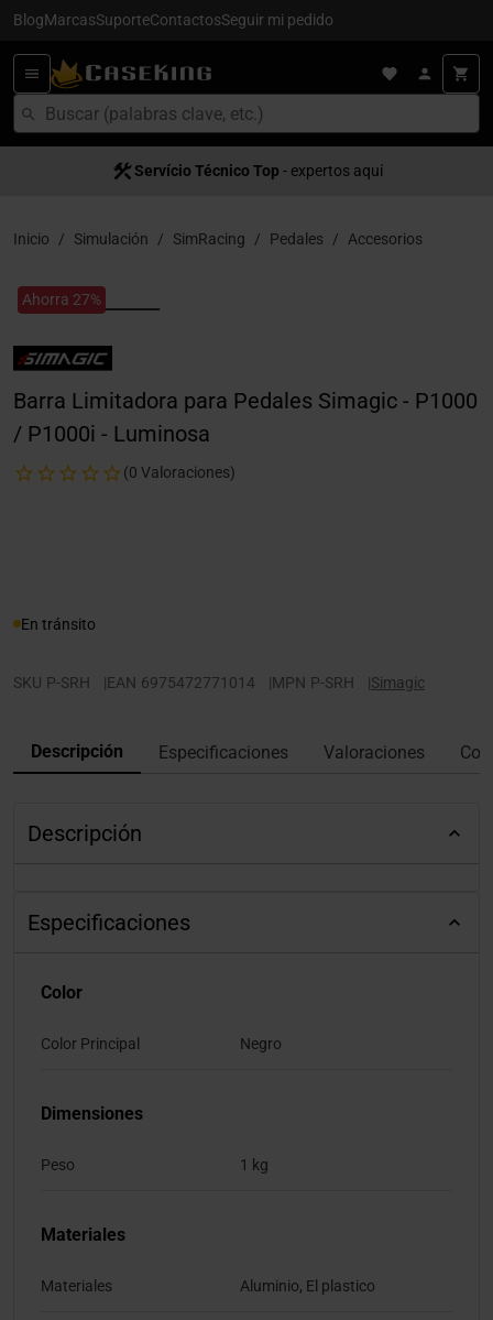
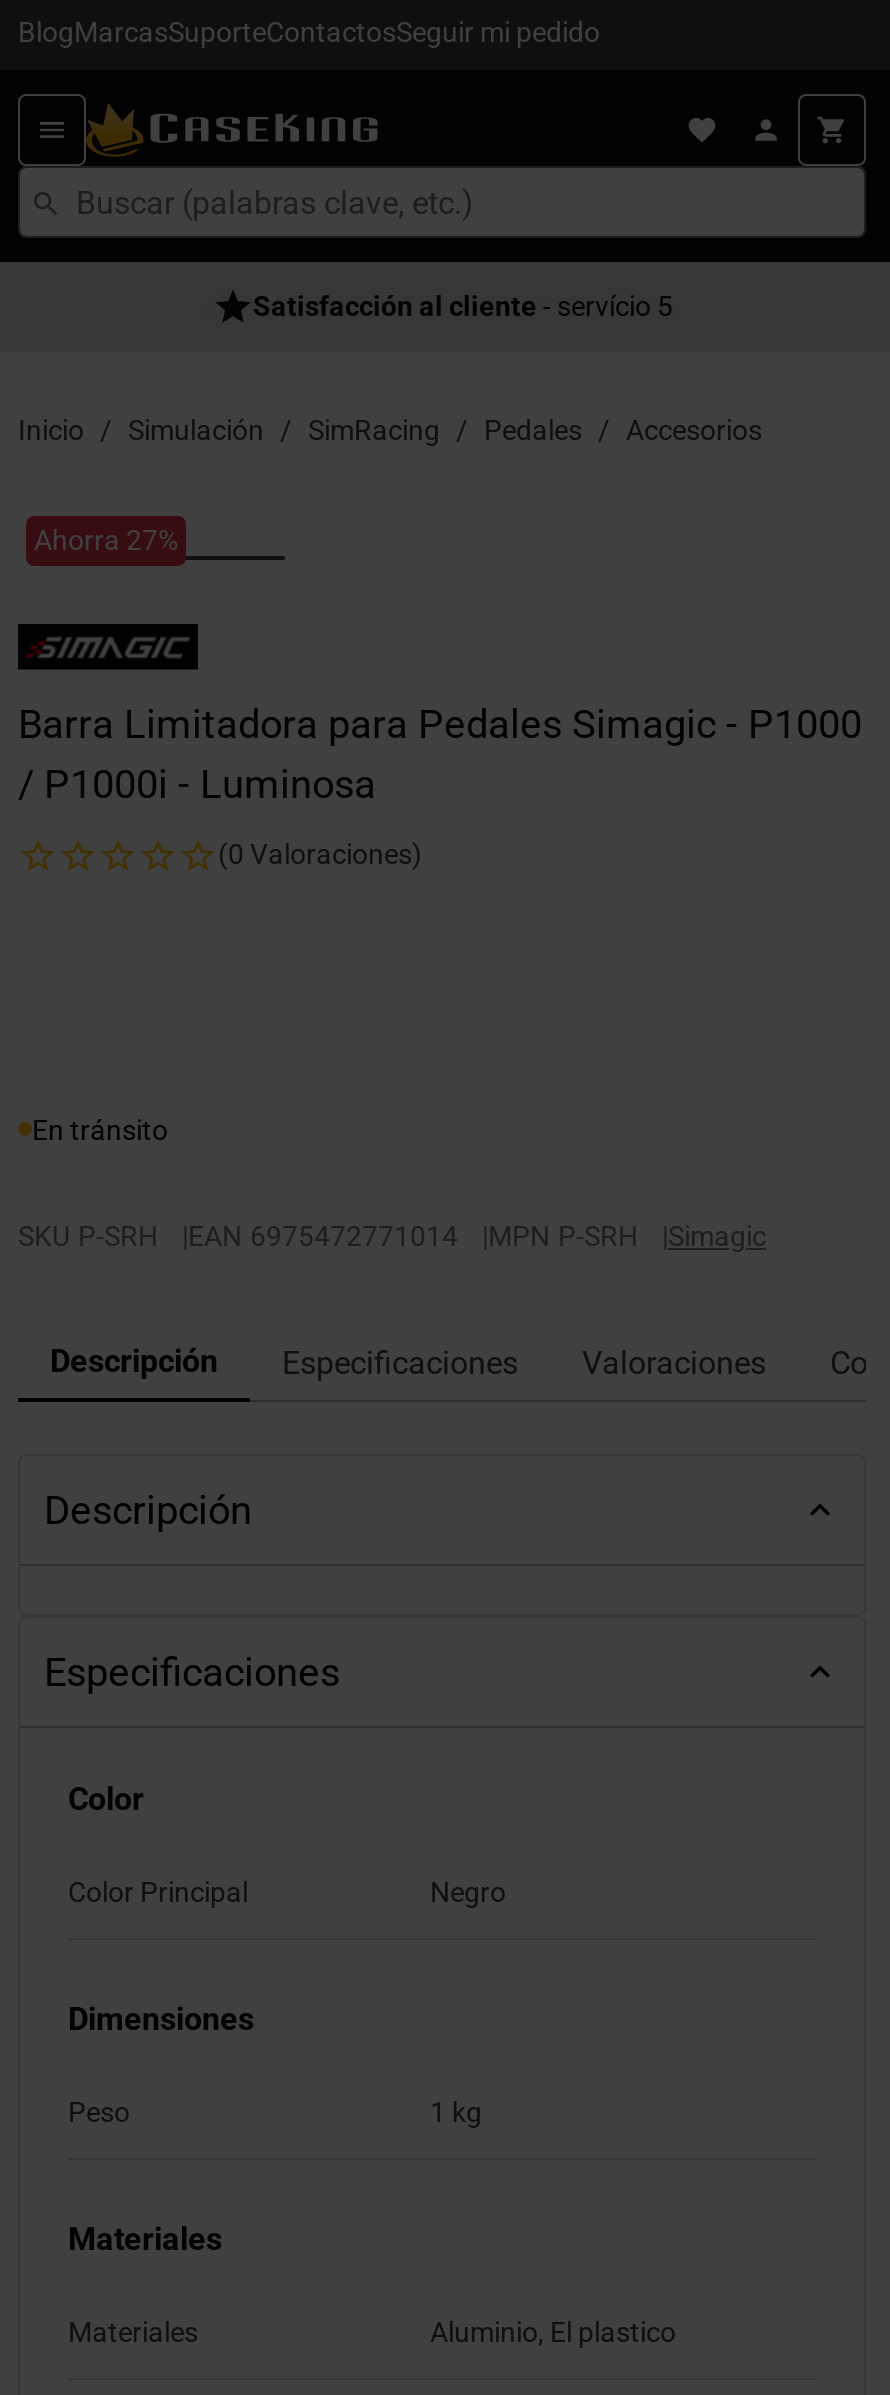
- Servício Técnico Top - expertos aquí
+ Satisfacción al cliente - servício 5
